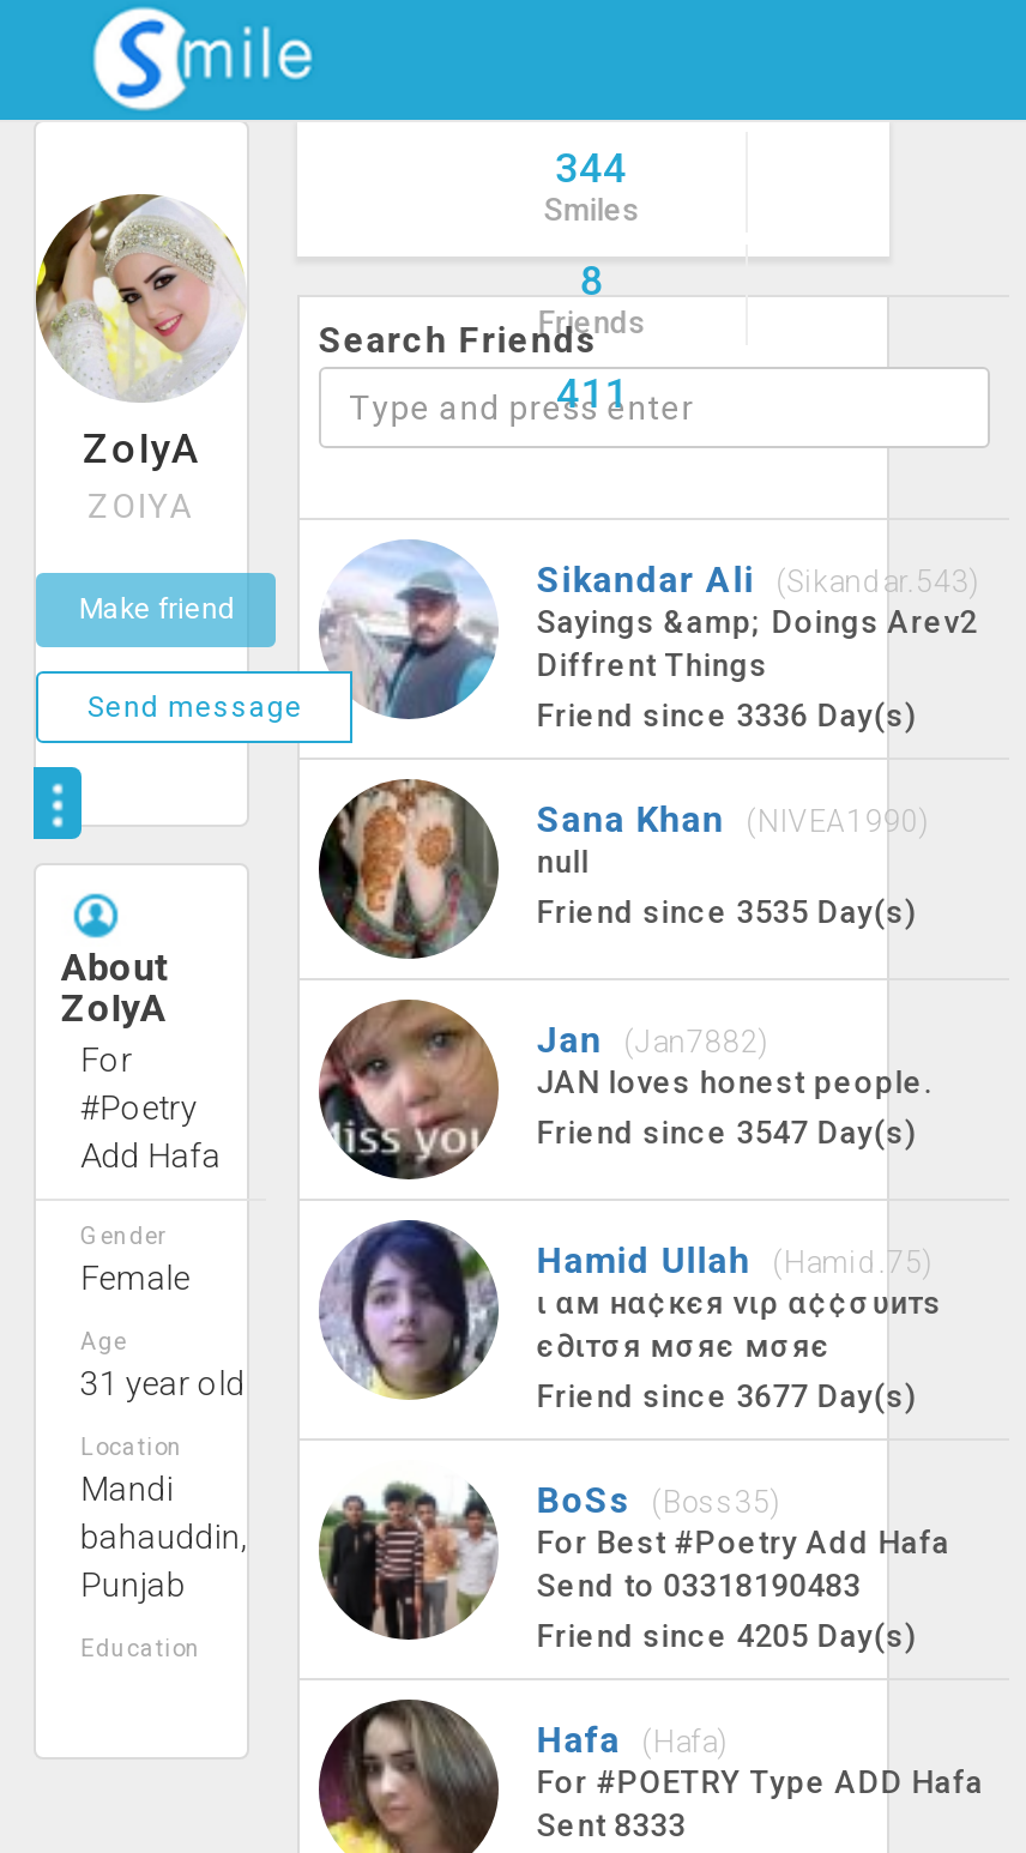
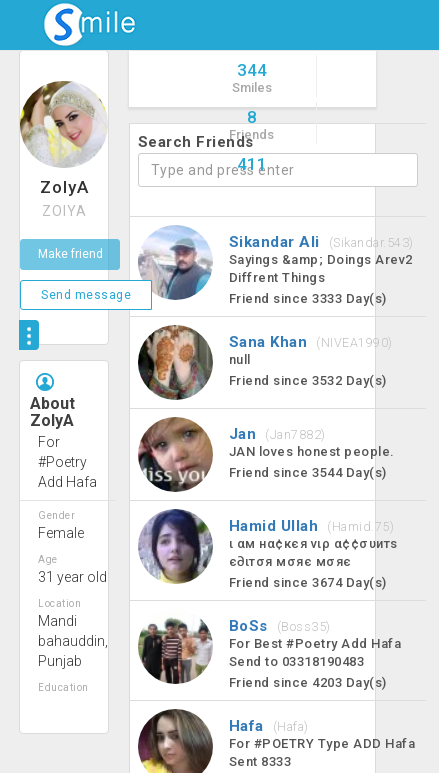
- Friend since 3336 Day(s)
+ Friend since 3333 Day(s)

- Friend since 3535 Day(s)
+ Friend since 3532 Day(s)

- Friend since 3547 Day(s)
+ Friend since 3544 Day(s)

- Friend since 3677 Day(s)
+ Friend since 3674 Day(s)

- Friend since 4205 Day(s)
+ Friend since 4203 Day(s)
